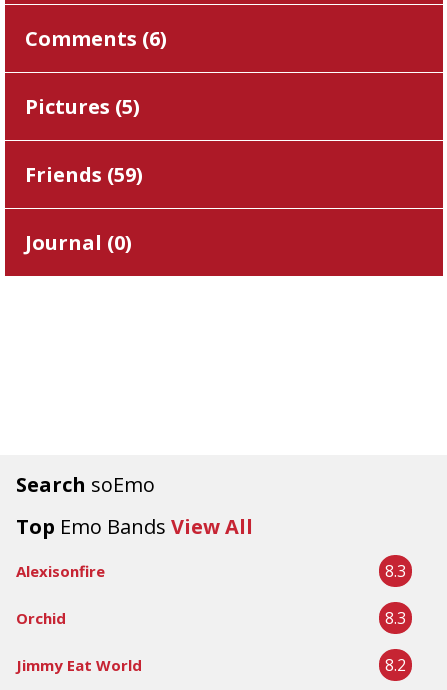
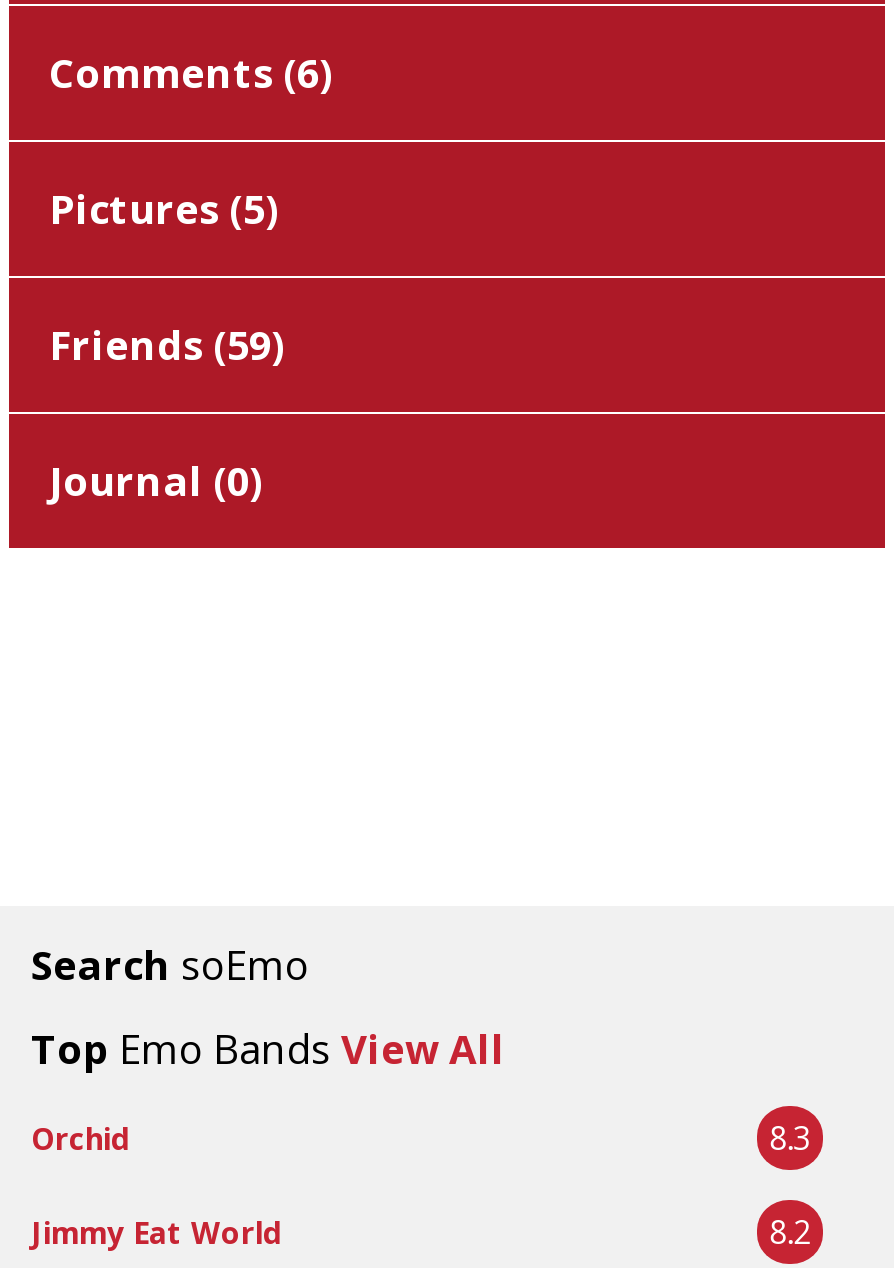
- Alexisonfire
- 8.3
